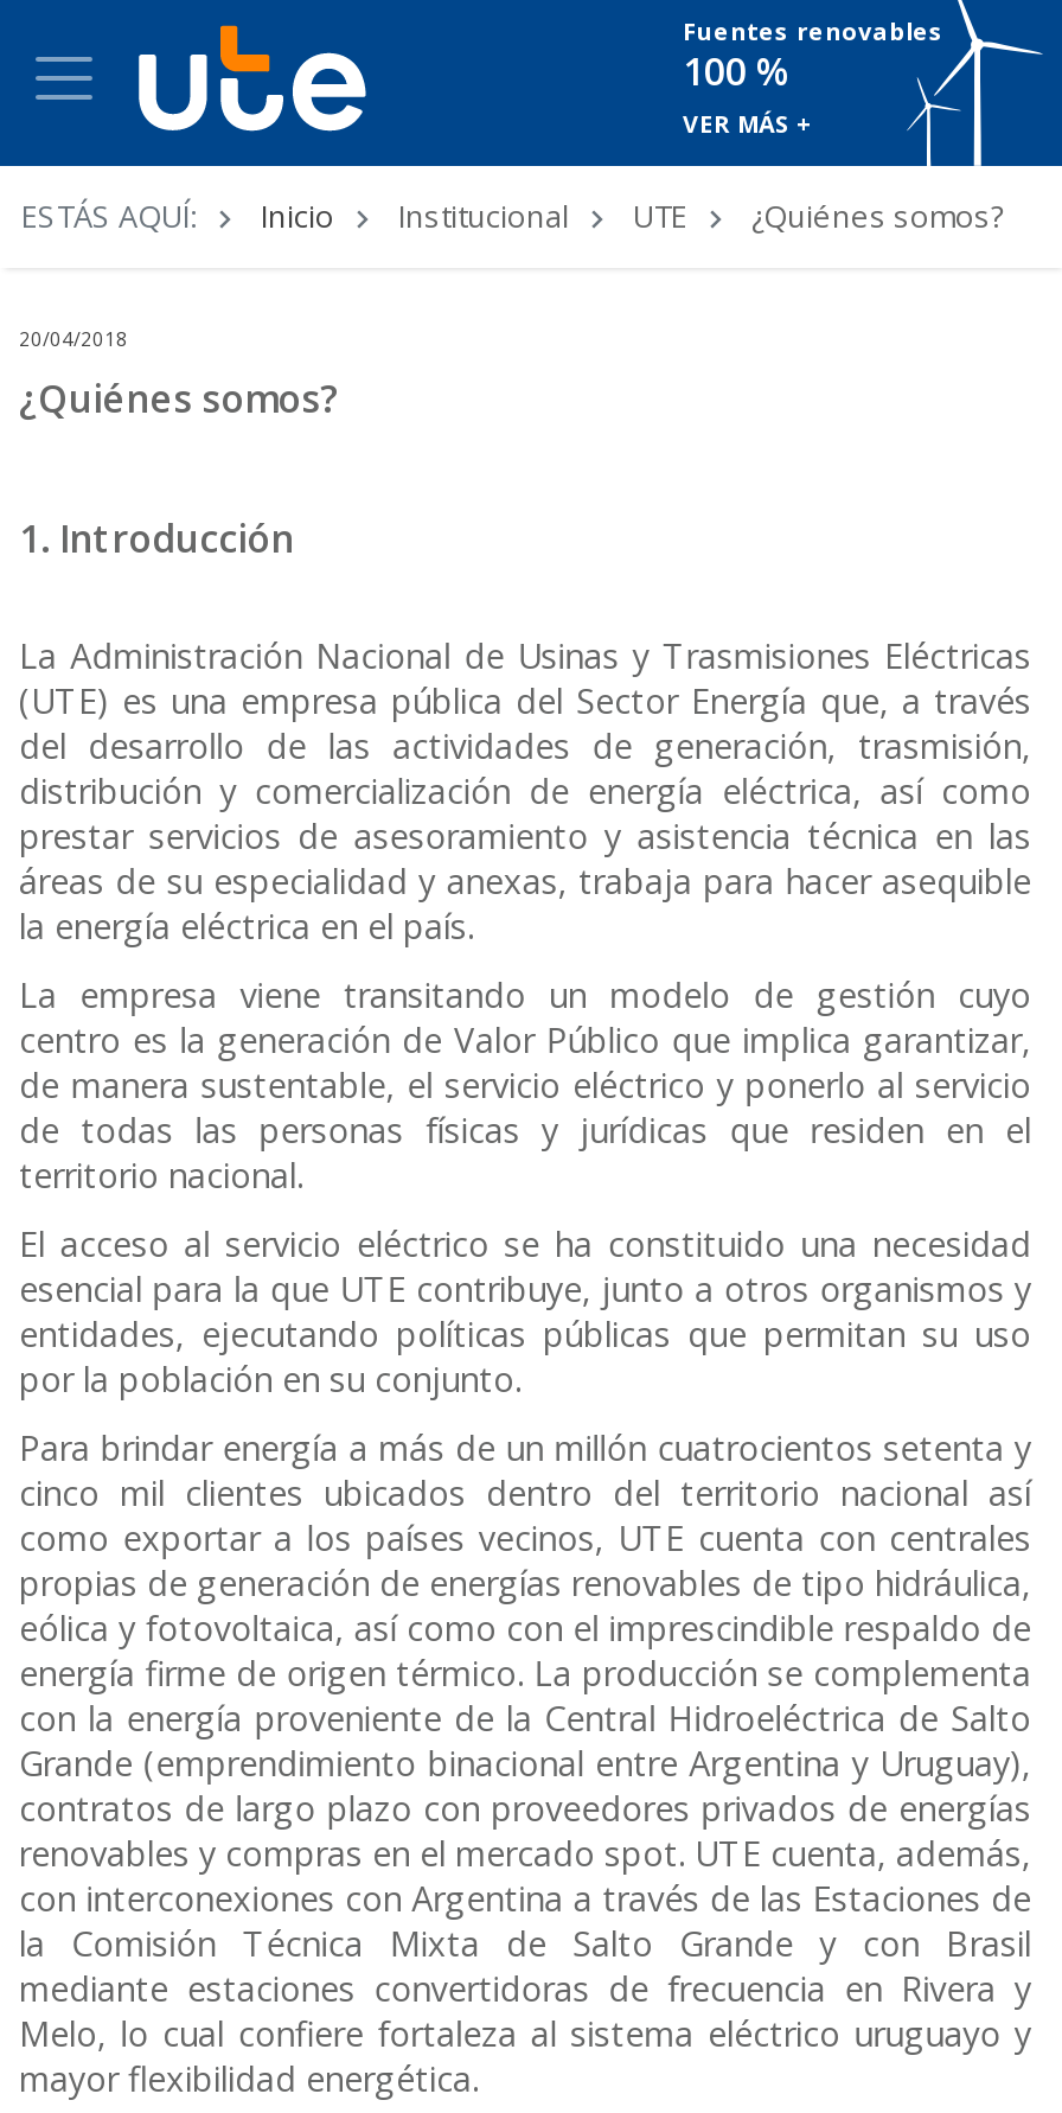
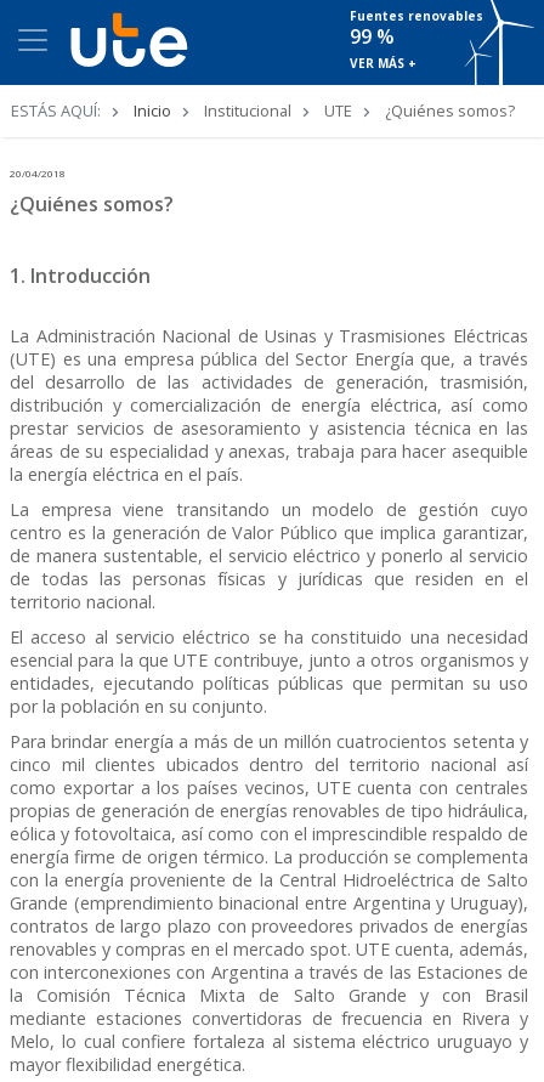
- 100 %
+ 99 %
